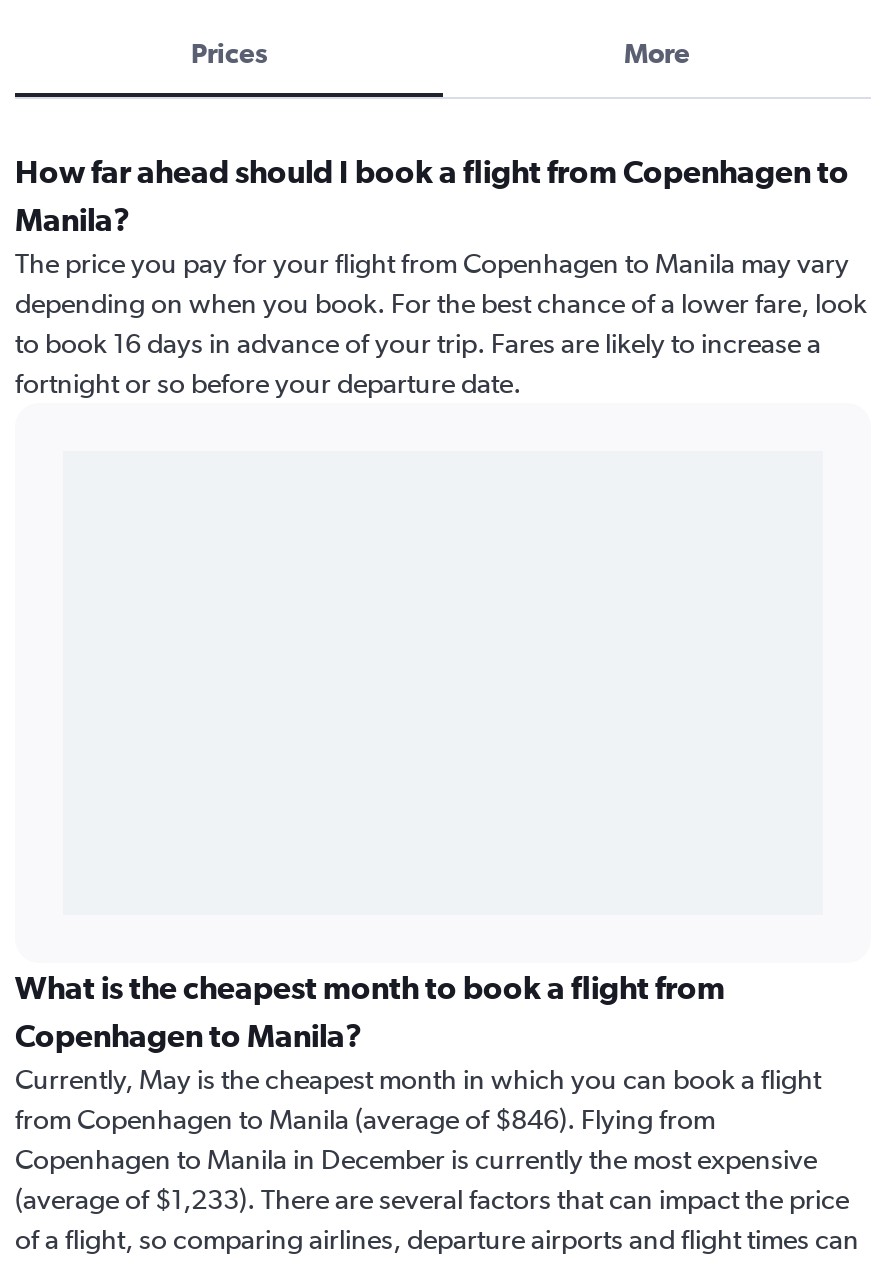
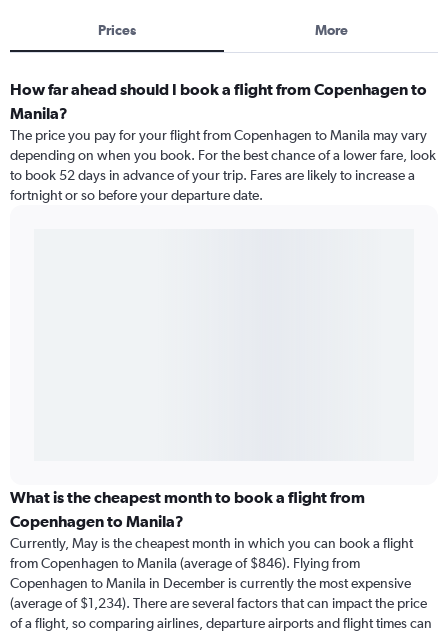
- to book 16 days in advance of your trip. Fares are likely to increase a
+ to book 52 days in advance of your trip. Fares are likely to increase a

- (average of $1,233). There are several factors that can impact the price
+ (average of $1,234). There are several factors that can impact the price
